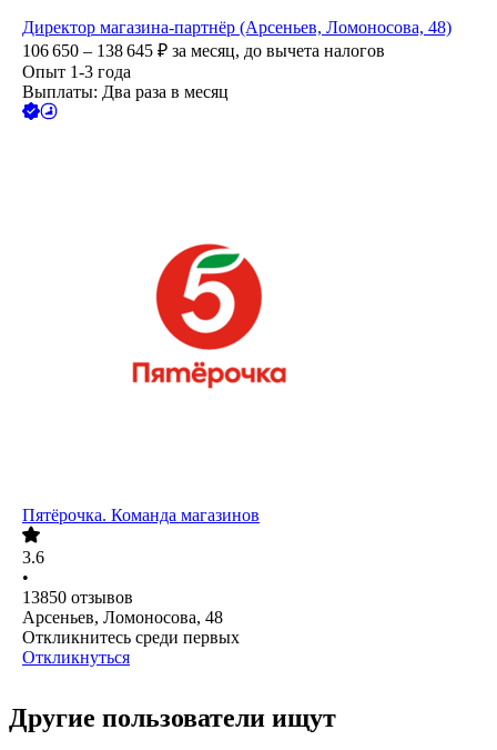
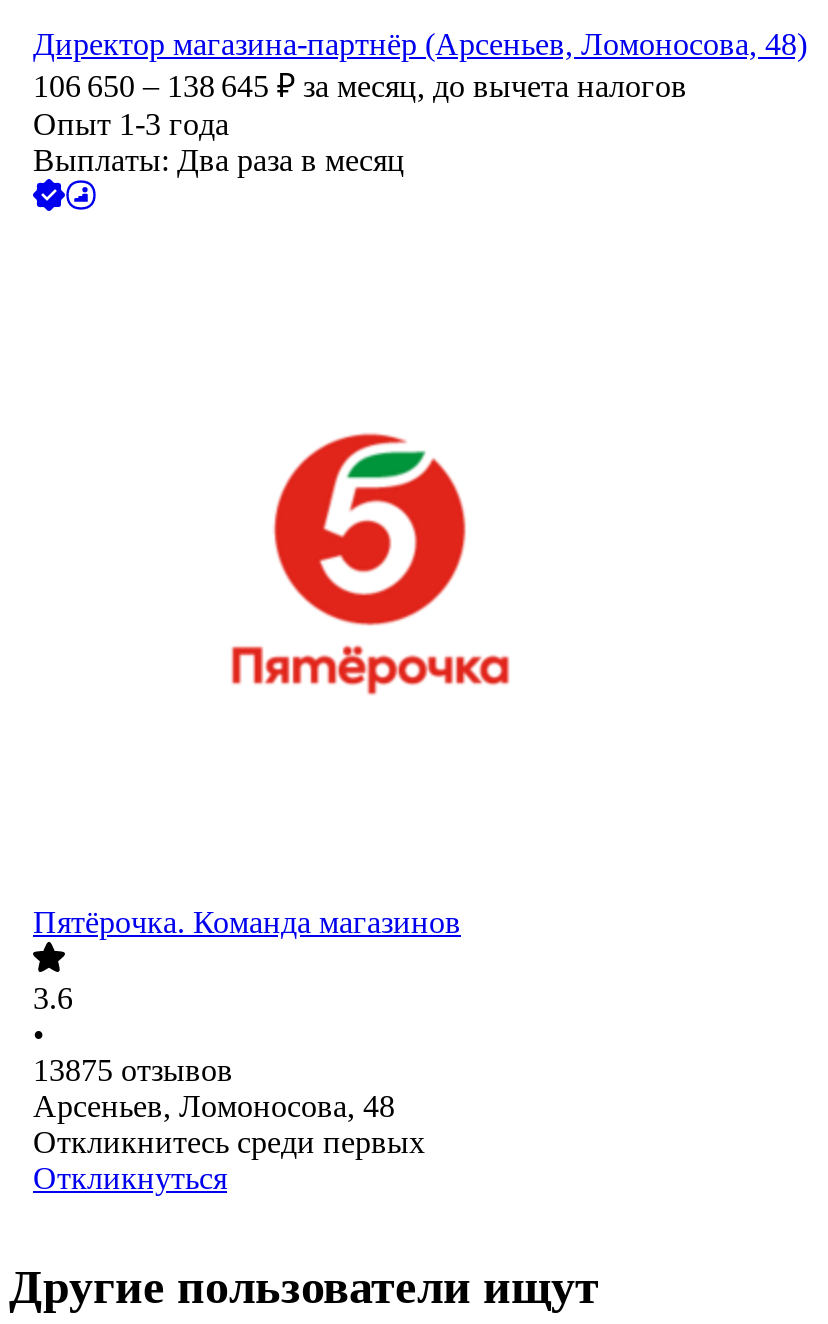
- 13850 отзывов
+ 13875 отзывов
